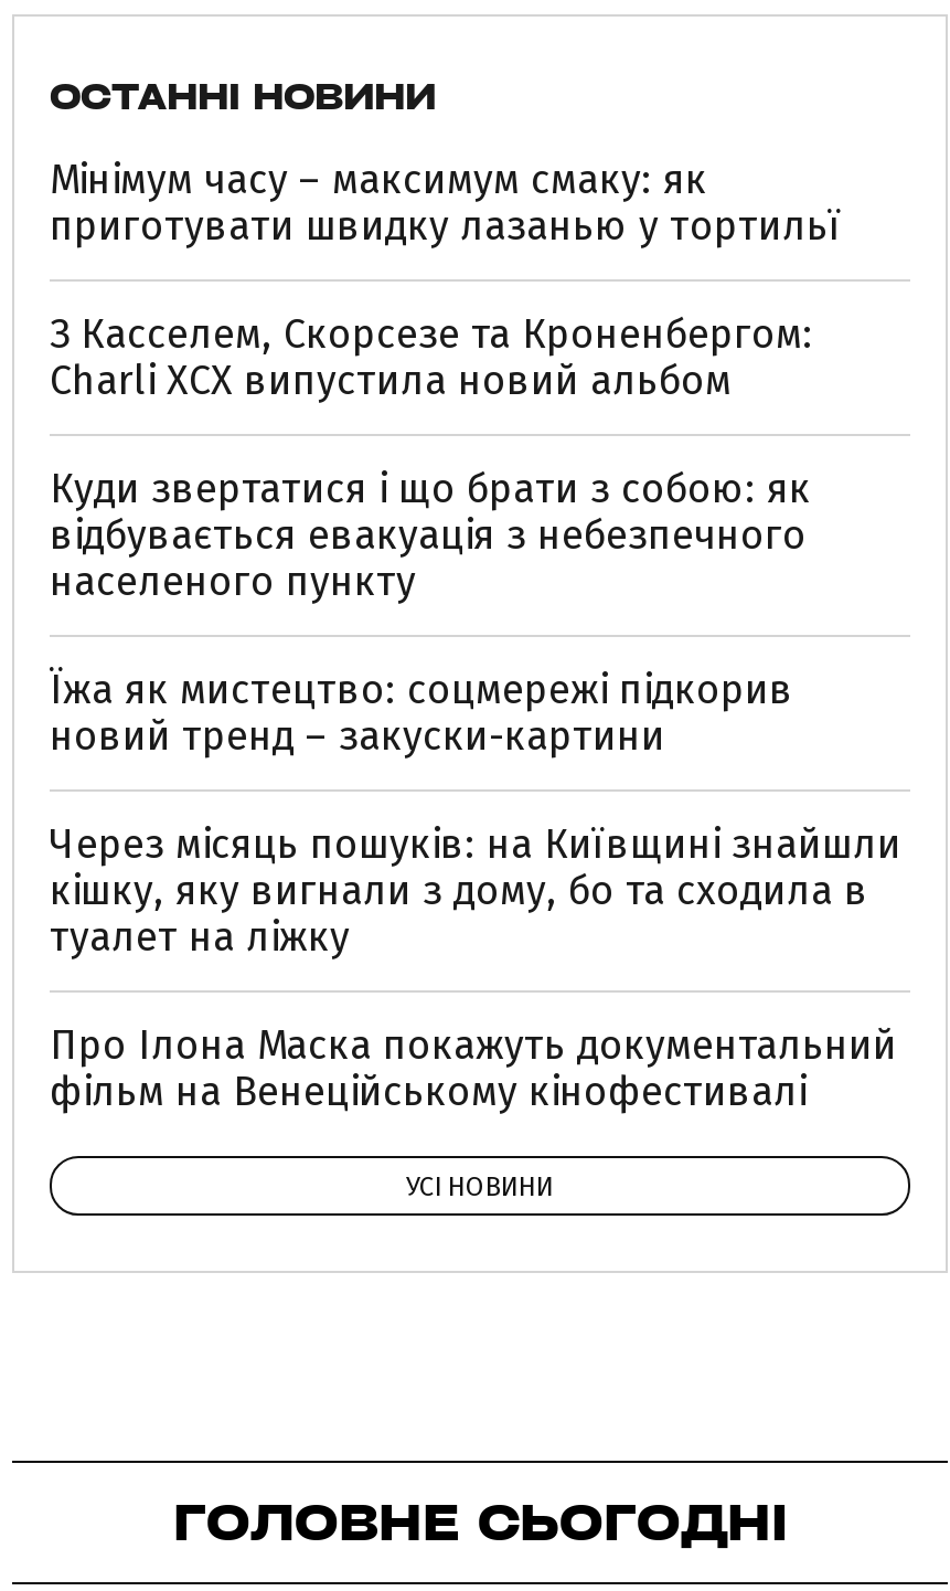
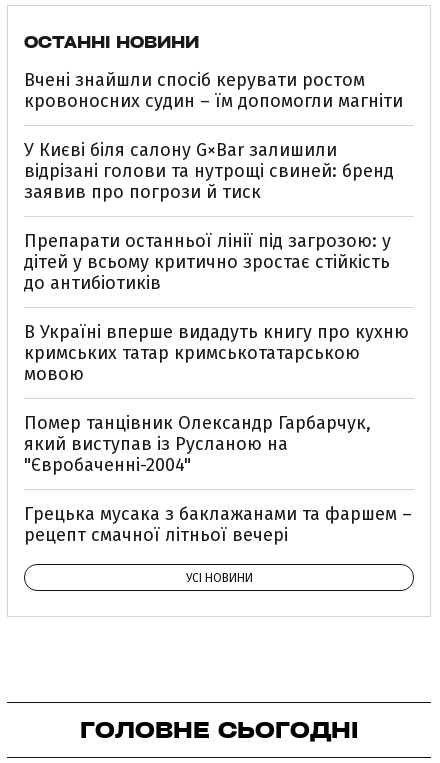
- Мінімум часу – максимум смаку: як
- приготувати швидку лазанью у тортильї
+ Вчені знайшли спосіб керувати ростом
+ кровоносних судин – їм допомогли магніти

- З Касселем, Скорсезе та Кроненбергом:
- Charli XCX випустила новий альбом
+ У Києві біля салону G×Bar залишили
+ відрізані голови та нутрощі свиней: бренд
+ заявив про погрози й тиск

- Куди звертатися і що брати з собою: як
- відбувається евакуація з небезпечного
- населеного пункту
+ Препарати останньої лінії під загрозою: у
+ дітей у всьому критично зростає стійкість
+ до антибіотиків

- Їжа як мистецтво: соцмережі підкорив
- новий тренд – закуски-картини
+ В Україні вперше видадуть книгу про кухню
+ кримських татар кримськотатарською
+ мовою

- Через місяць пошуків: на Київщині знайшли
- кішку, яку вигнали з дому, бо та сходила в
- туалет на ліжку
+ Помер танцівник Олександр Гарбарчук,
+ який виступав із Русланою на
+ "Євробаченні-2004"

- Про Ілона Маска покажуть документальний
- фільм на Венеційському кінофестивалі
+ Грецька мусака з баклажанами та фаршем –
+ рецепт смачної літньої вечері
